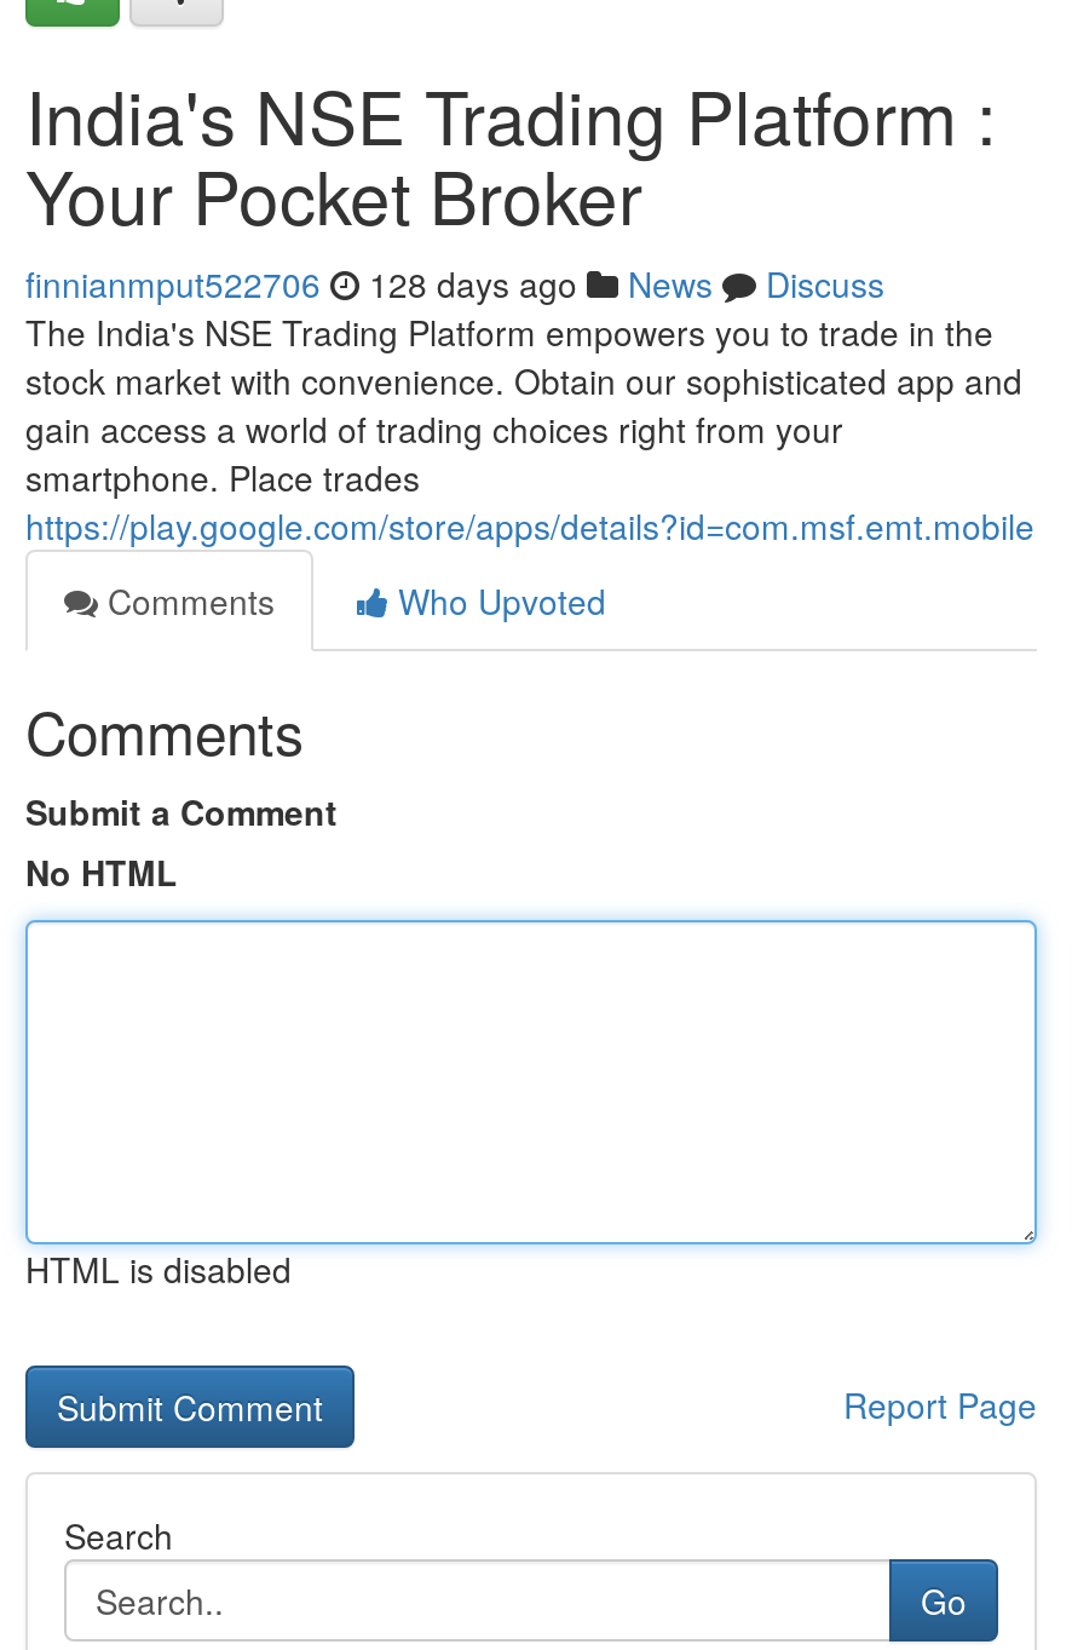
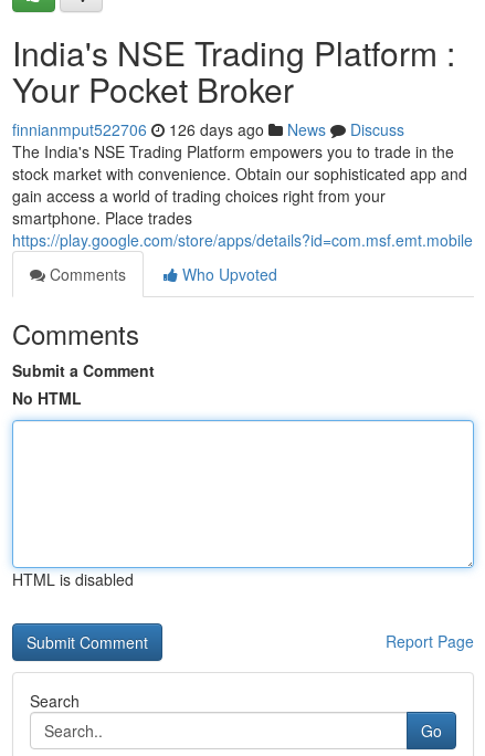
- finnianmput522706 128 days ago News Discuss
+ finnianmput522706 126 days ago News Discuss
